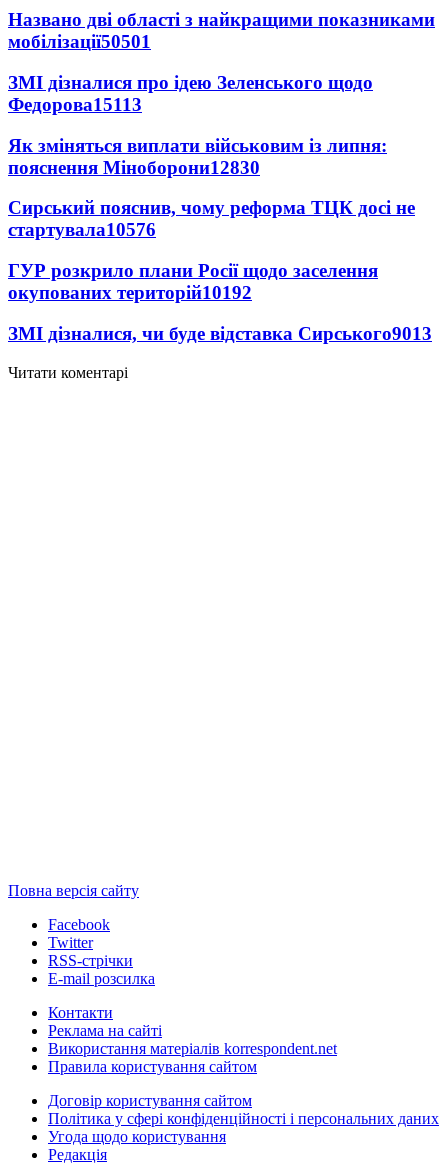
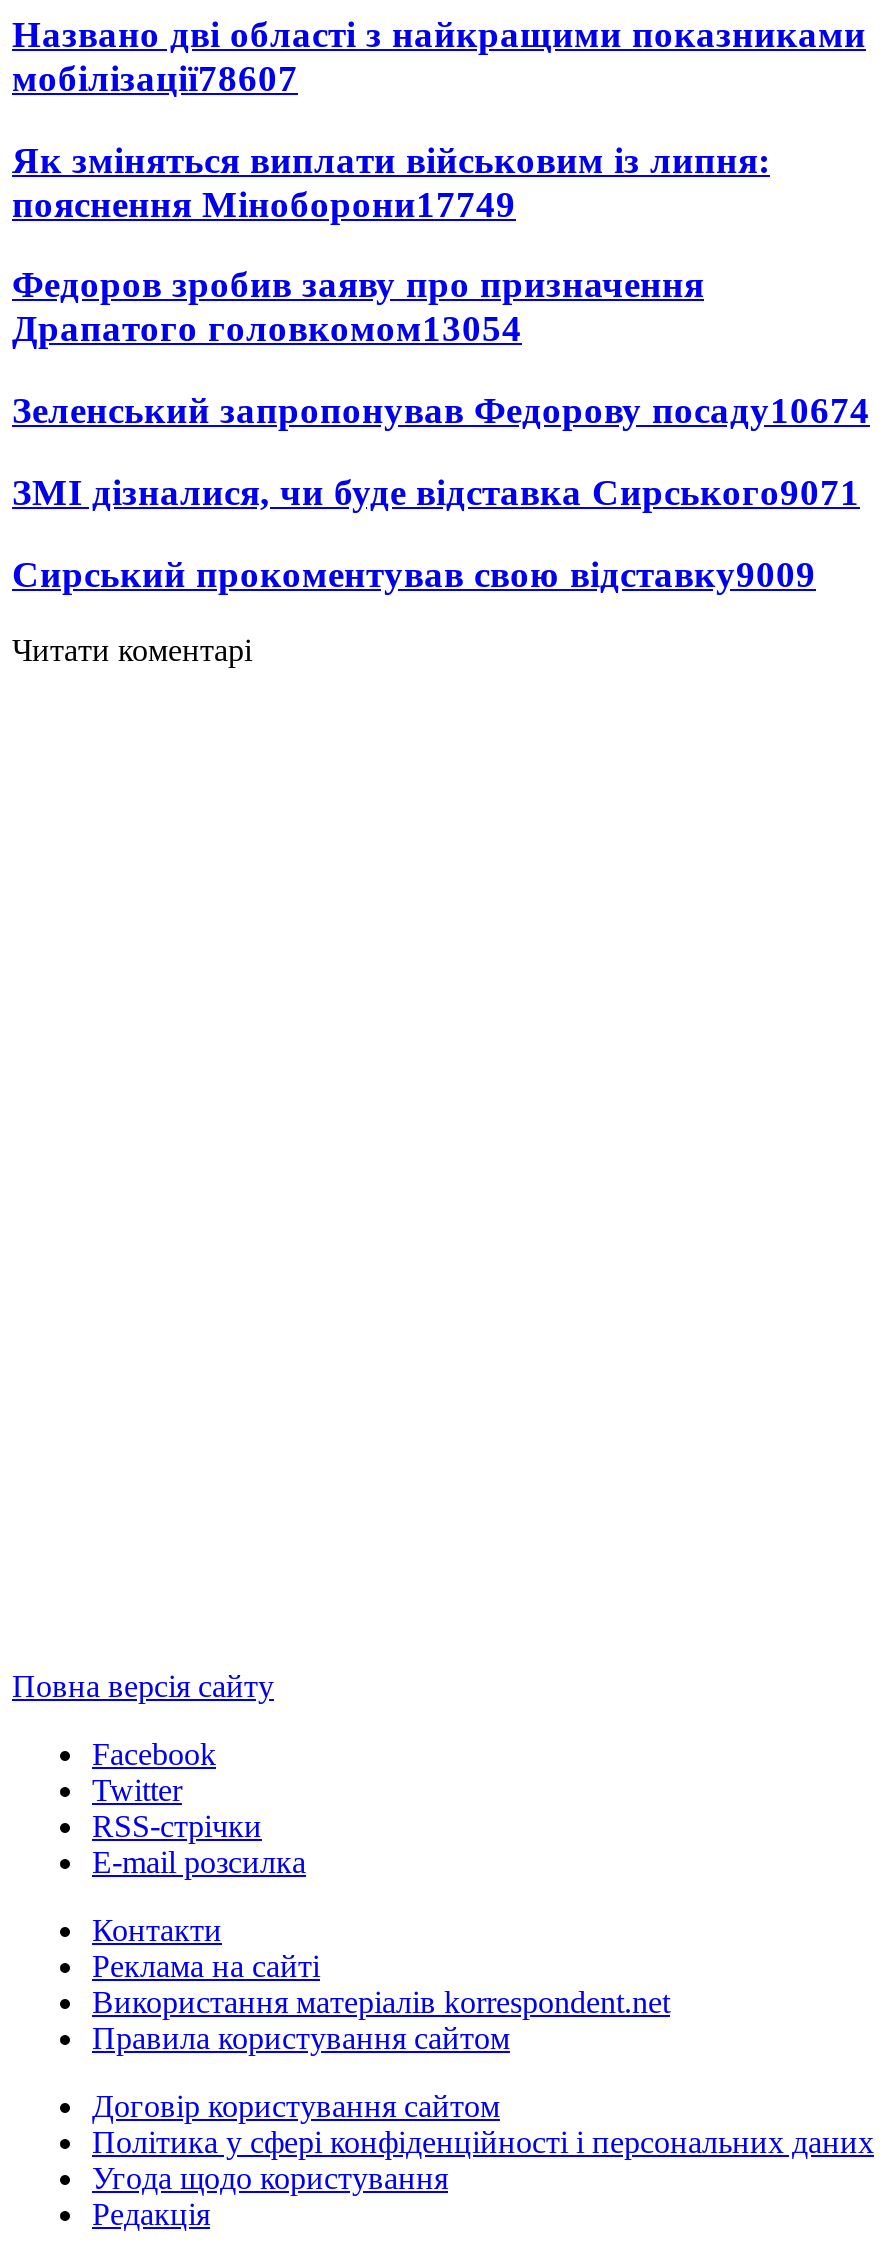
- мобілізації50501
- ЗМІ дізналися про ідею Зеленського щодо
- Федорова15113
+ мобілізації78607

moved up: Як зміняться виплати військовим із липня:

- пояснення Міноборони12830
- Сирський пояснив, чому реформа ТЦК досі не
- стартувала10576
- ГУР розкрило плани Росії щодо заселення
- окупованих територій10192
- ЗМІ дізналися, чи буде відставка Сирського9013
+ пояснення Міноборони17749
+ Федоров зробив заяву про призначення
+ Драпатого головкомом13054
+ Зеленський запропонував Федорову посаду10674
+ ЗМІ дізналися, чи буде відставка Сирського9071
+ Сирський прокоментував свою відставку9009
